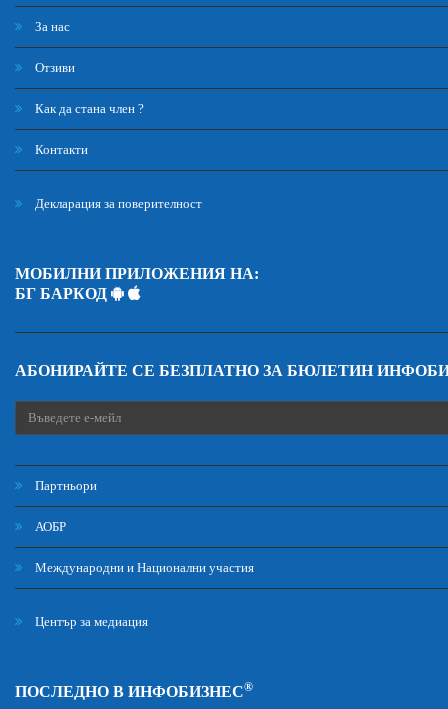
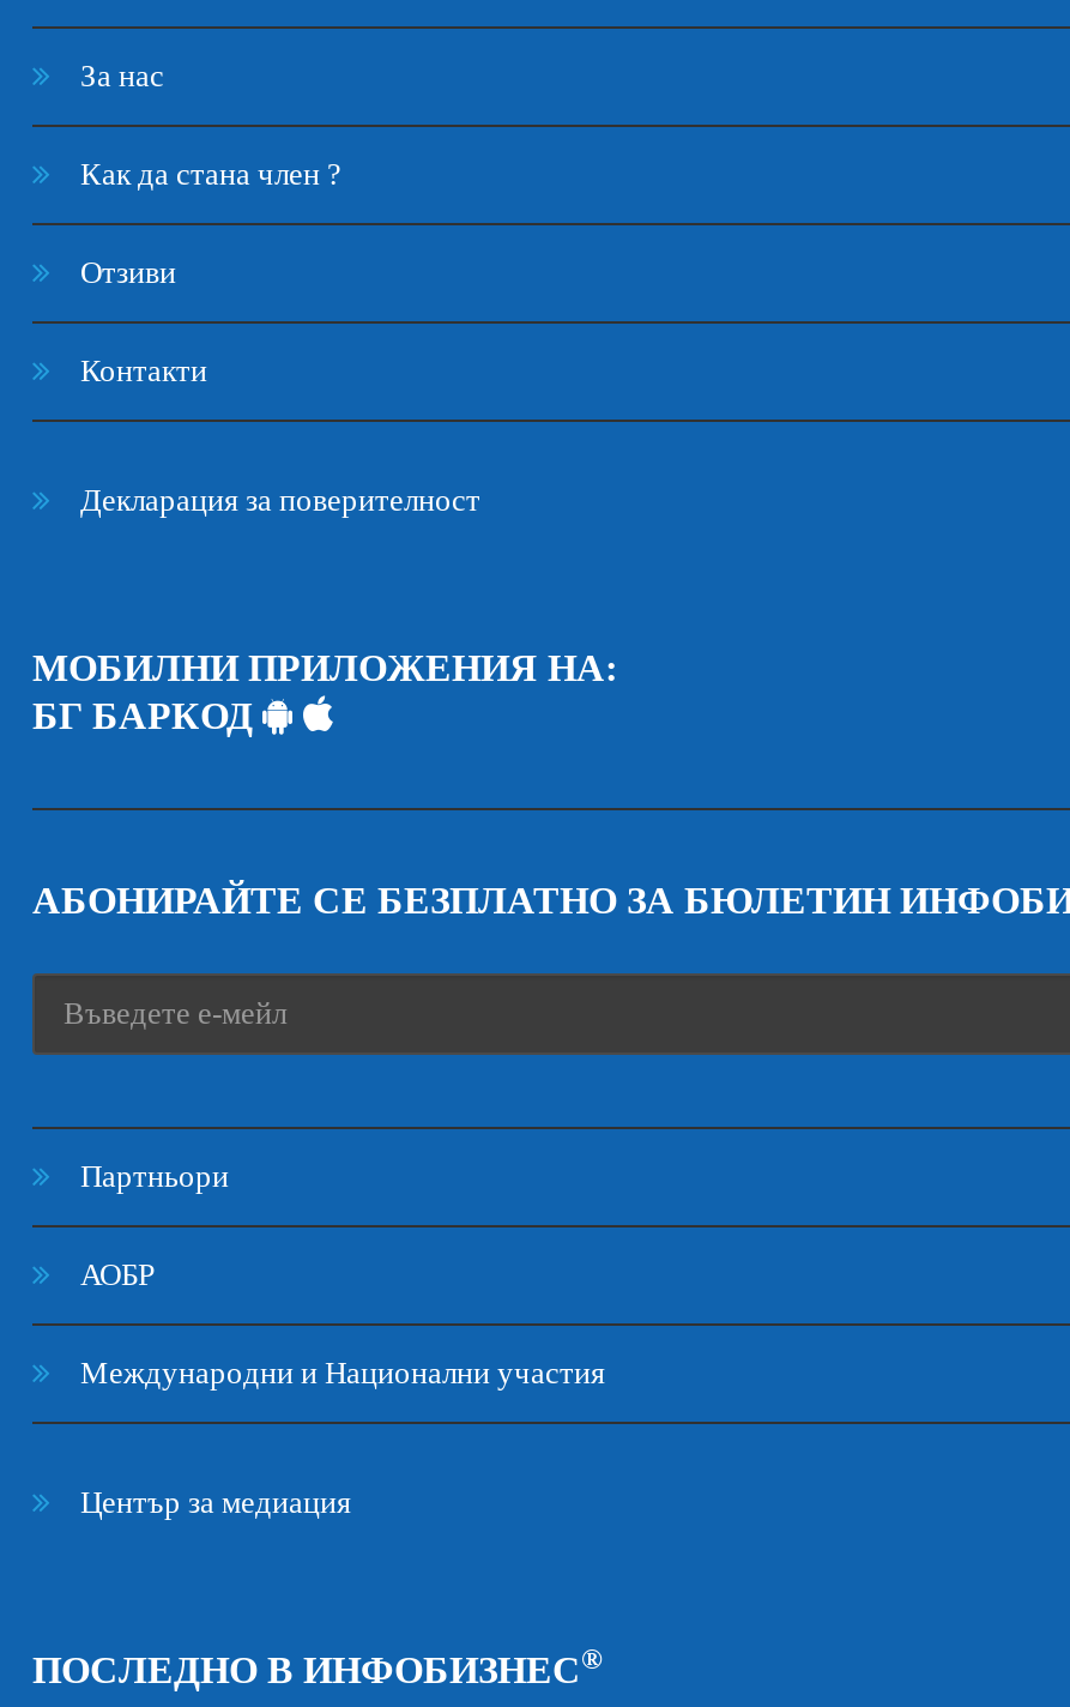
moved down: Отзиви

moved up: Как да стана член ?
